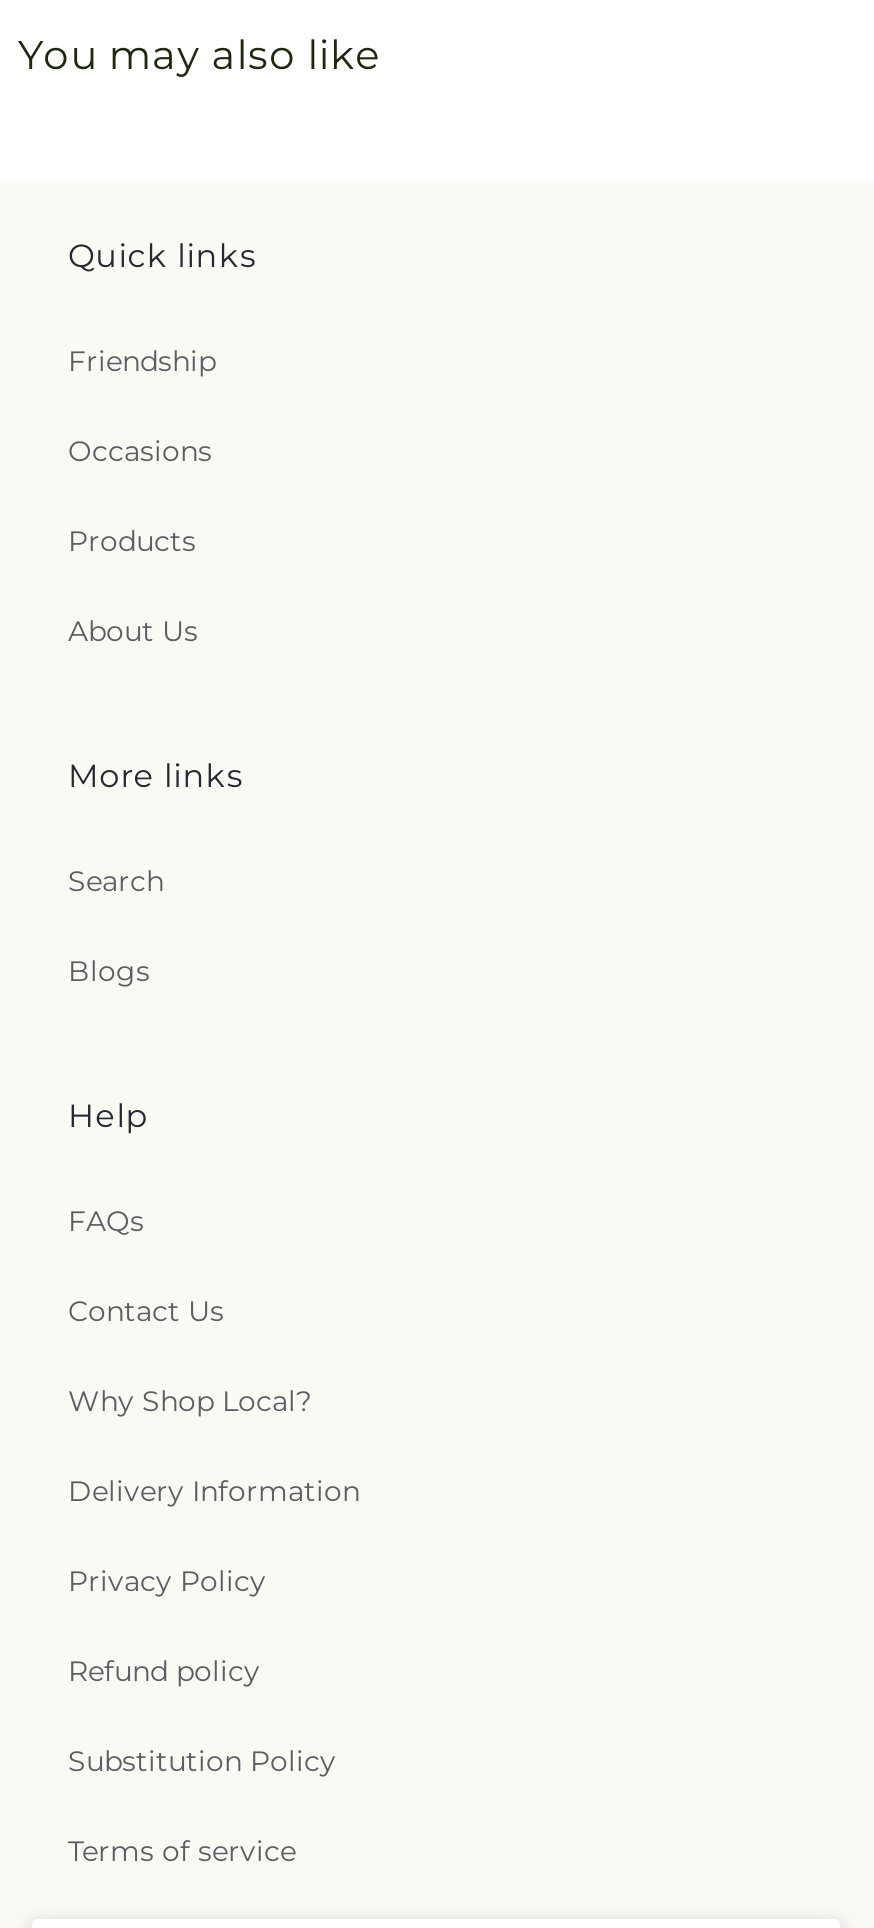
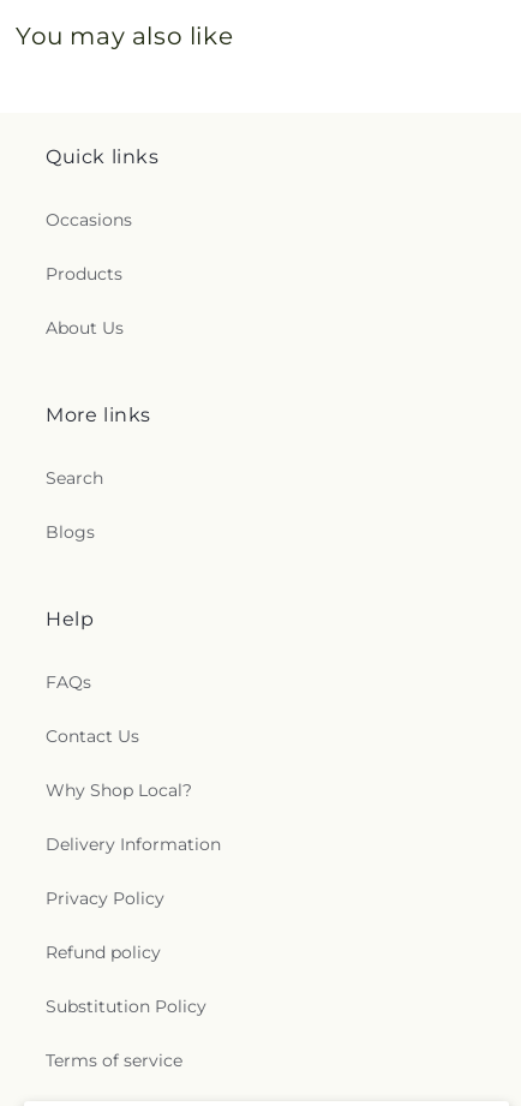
- Friendship
